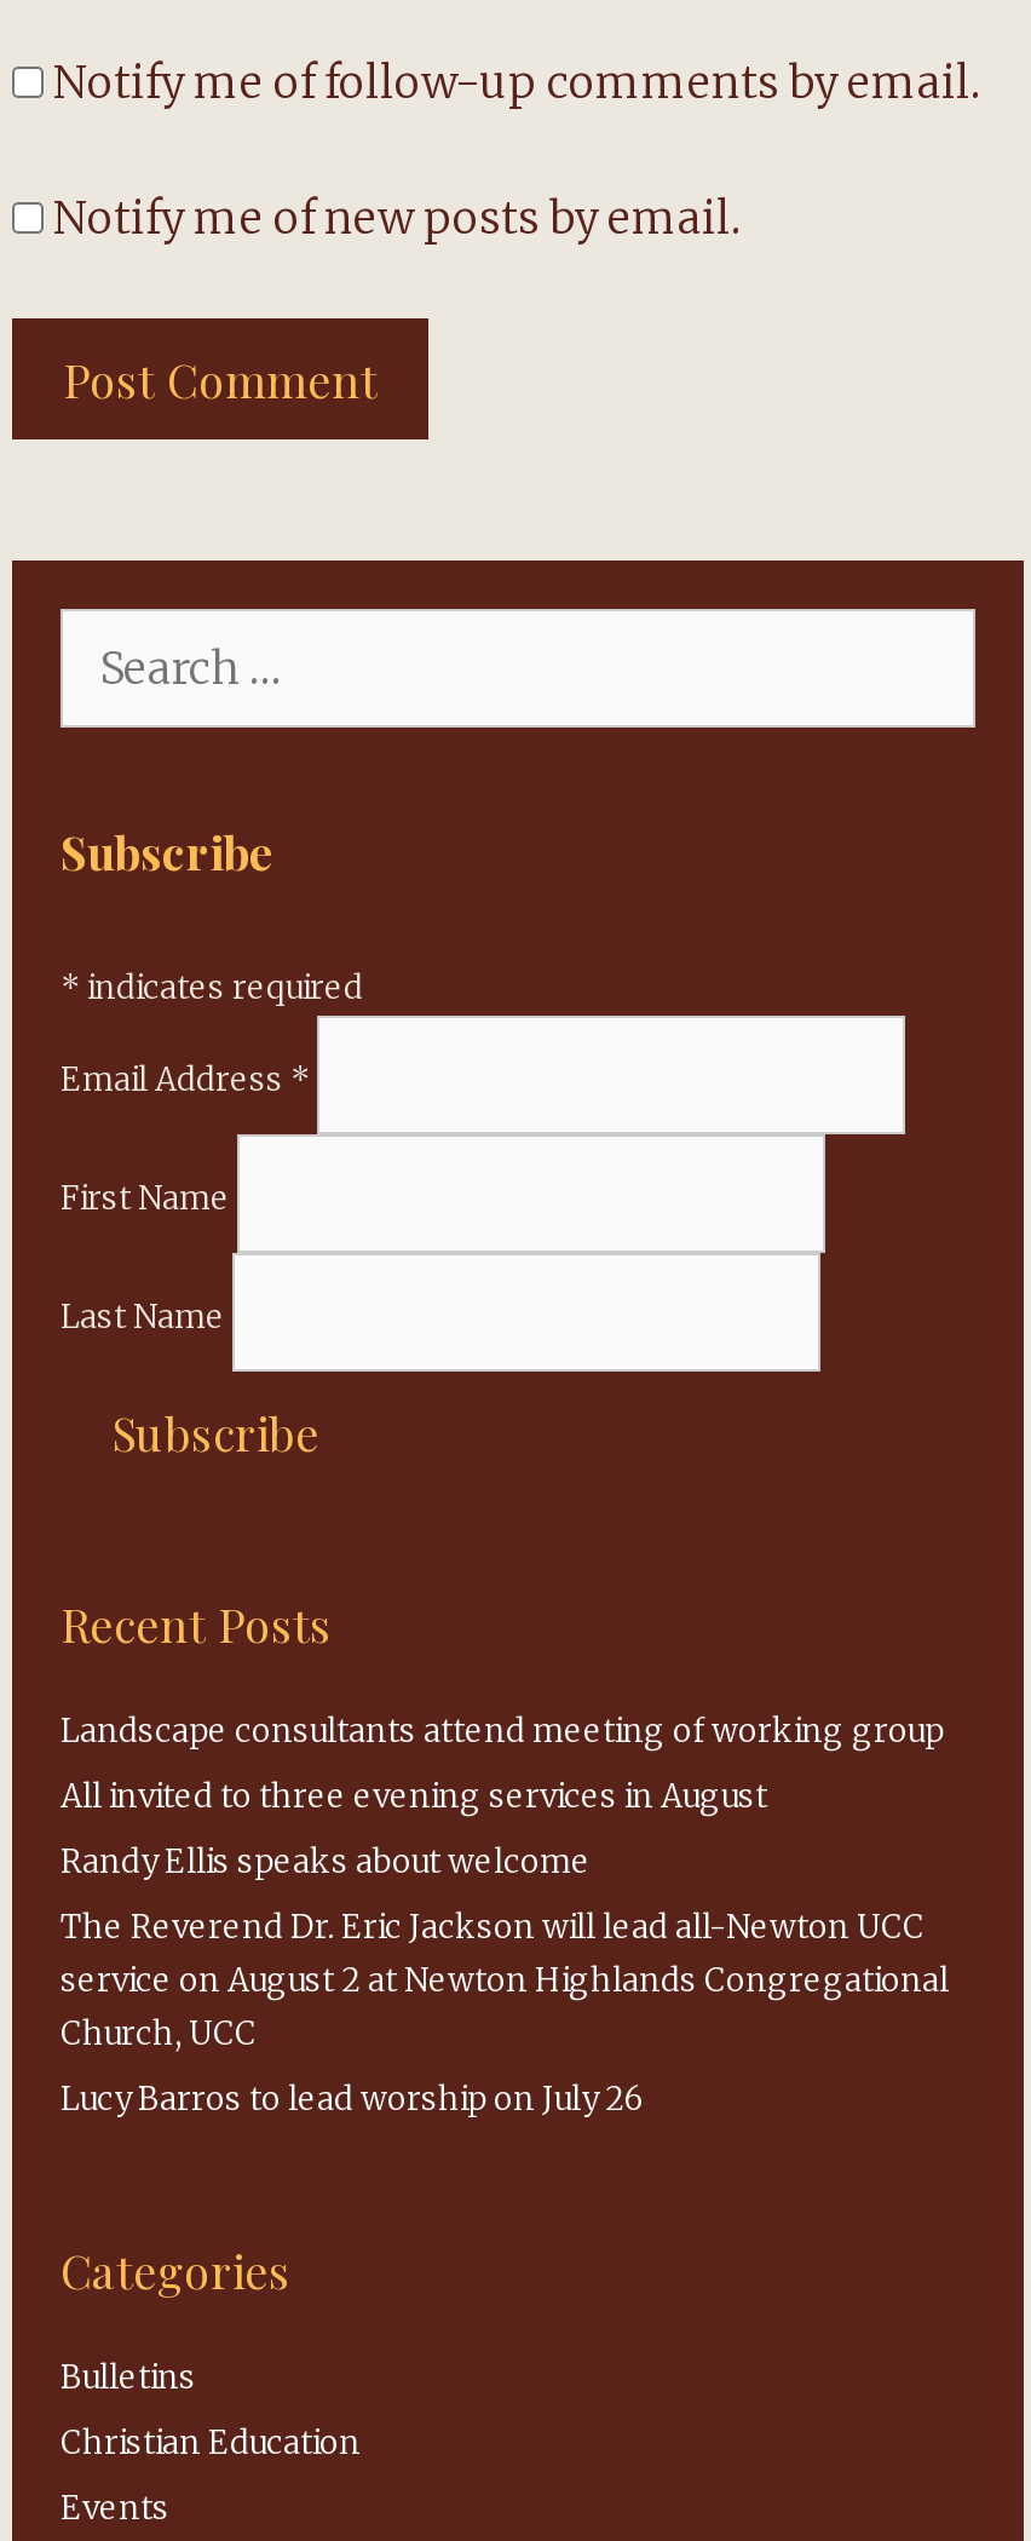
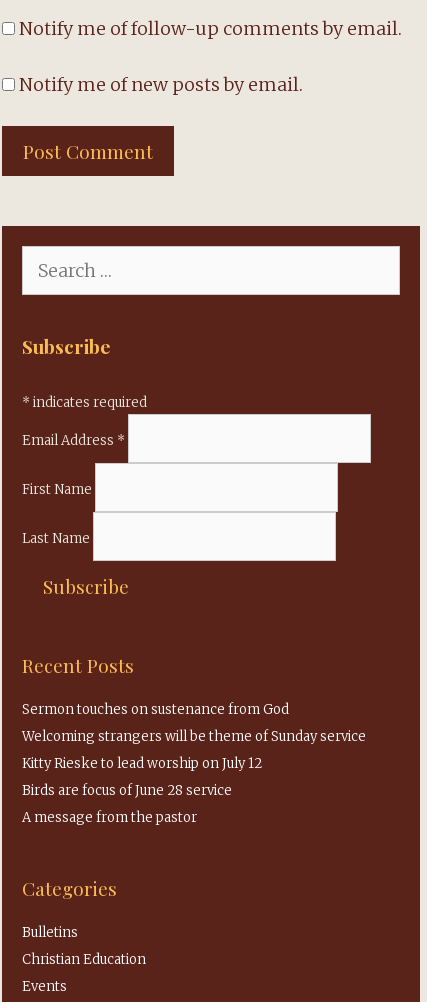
- Landscape consultants attend meeting of working group
+ Sermon touches on sustenance from God

- All invited to three evening services in August
+ Welcoming strangers will be theme of Sunday service

- Randy Ellis speaks about welcome
+ Kitty Rieske to lead worship on July 12

- The Reverend Dr. Eric Jackson will lead all-Newton UCC
- service on August 2 at Newton Highlands Congregational
- Church, UCC
+ Birds are focus of June 28 service

- Lucy Barros to lead worship on July 26
+ A message from the pastor
